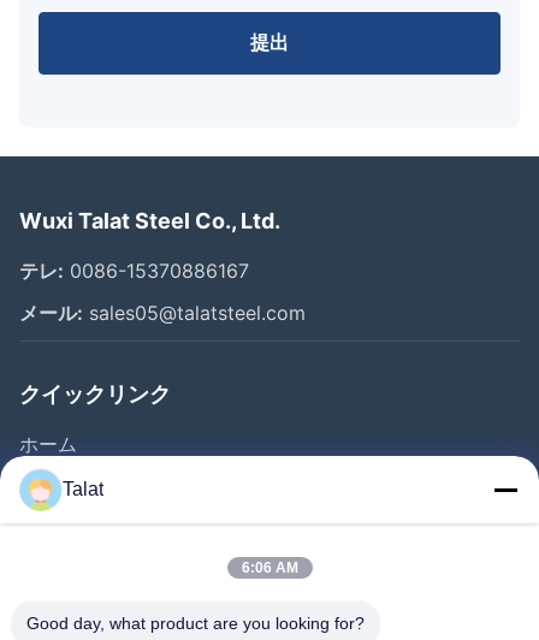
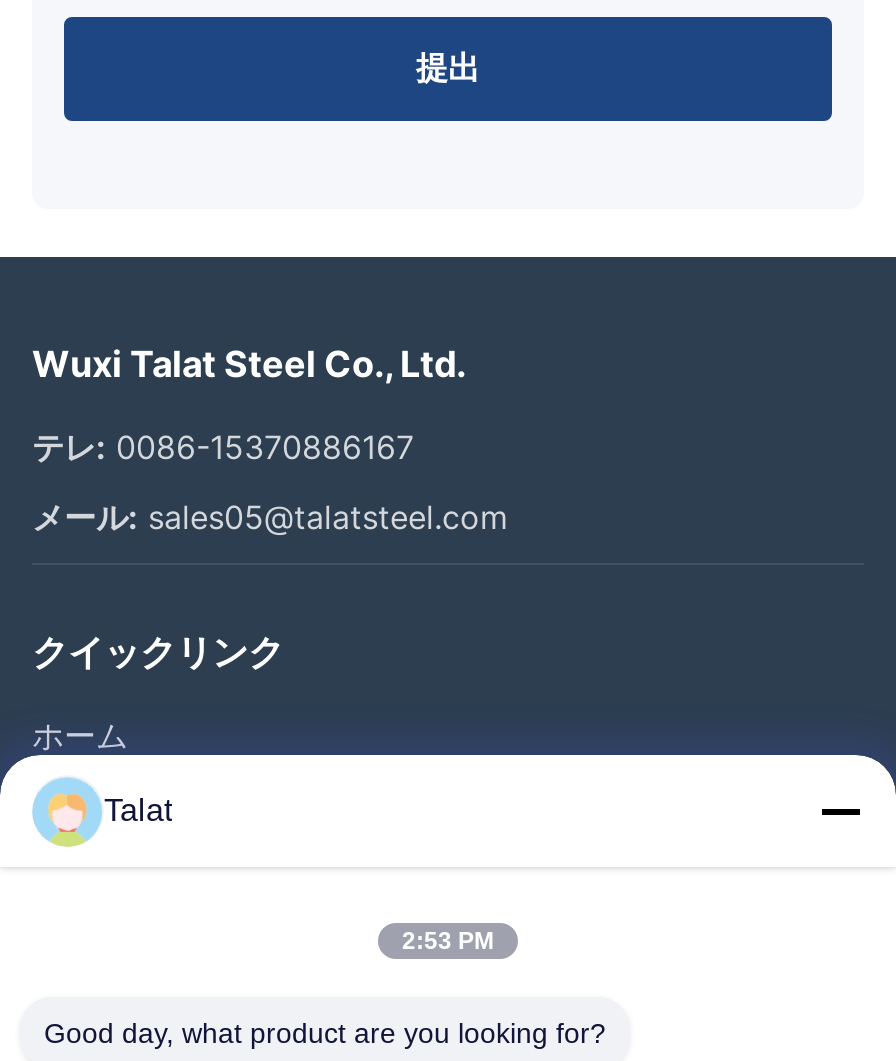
- 6:06 AM
+ 2:53 PM
